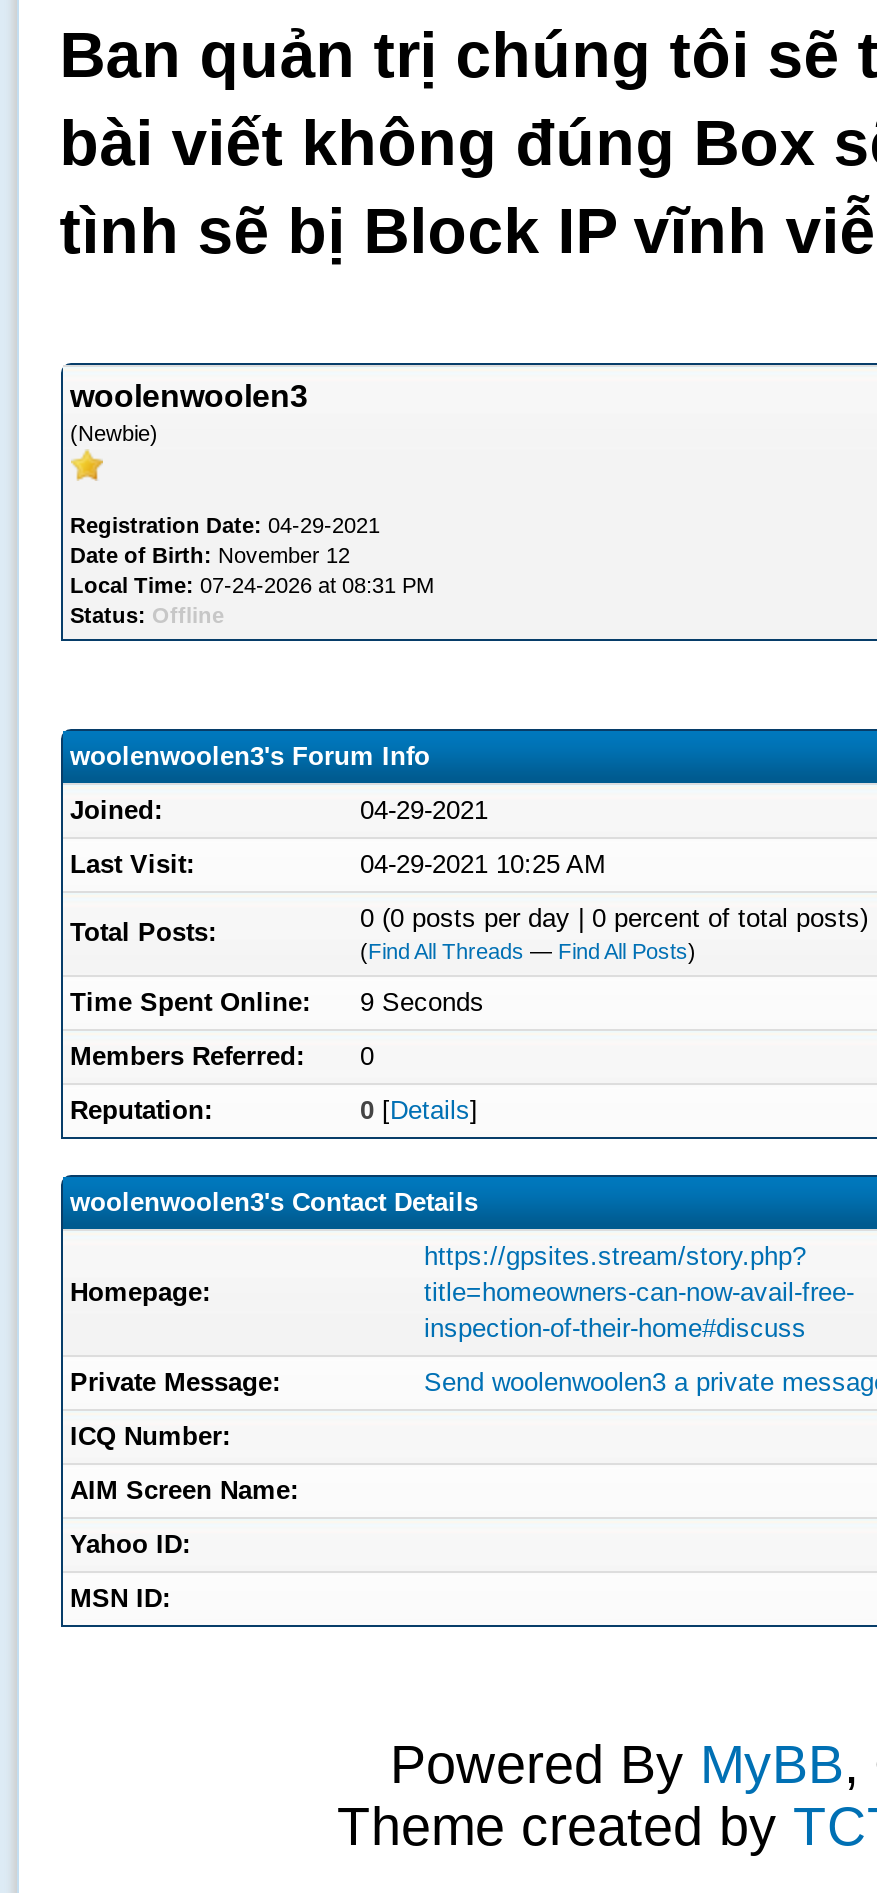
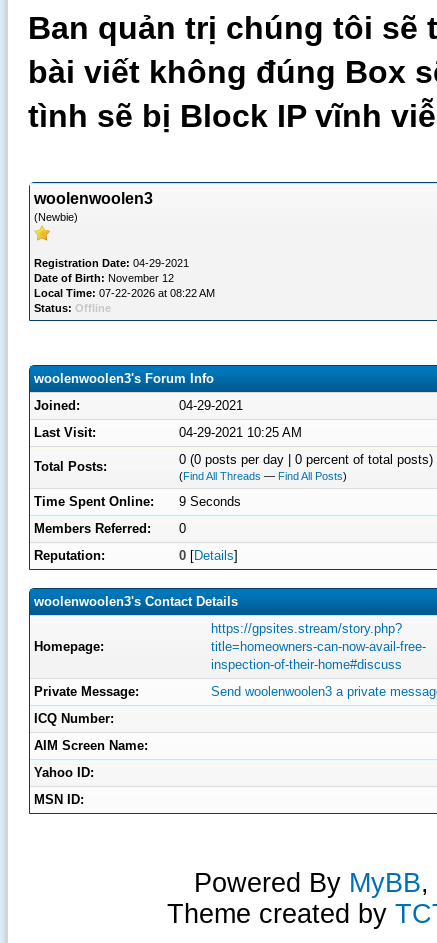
- Local Time: 07-24-2026 at 08:31 PM
+ Local Time: 07-22-2026 at 08:22 AM
